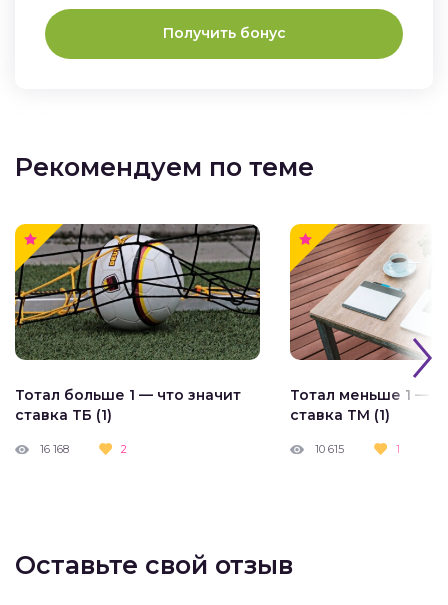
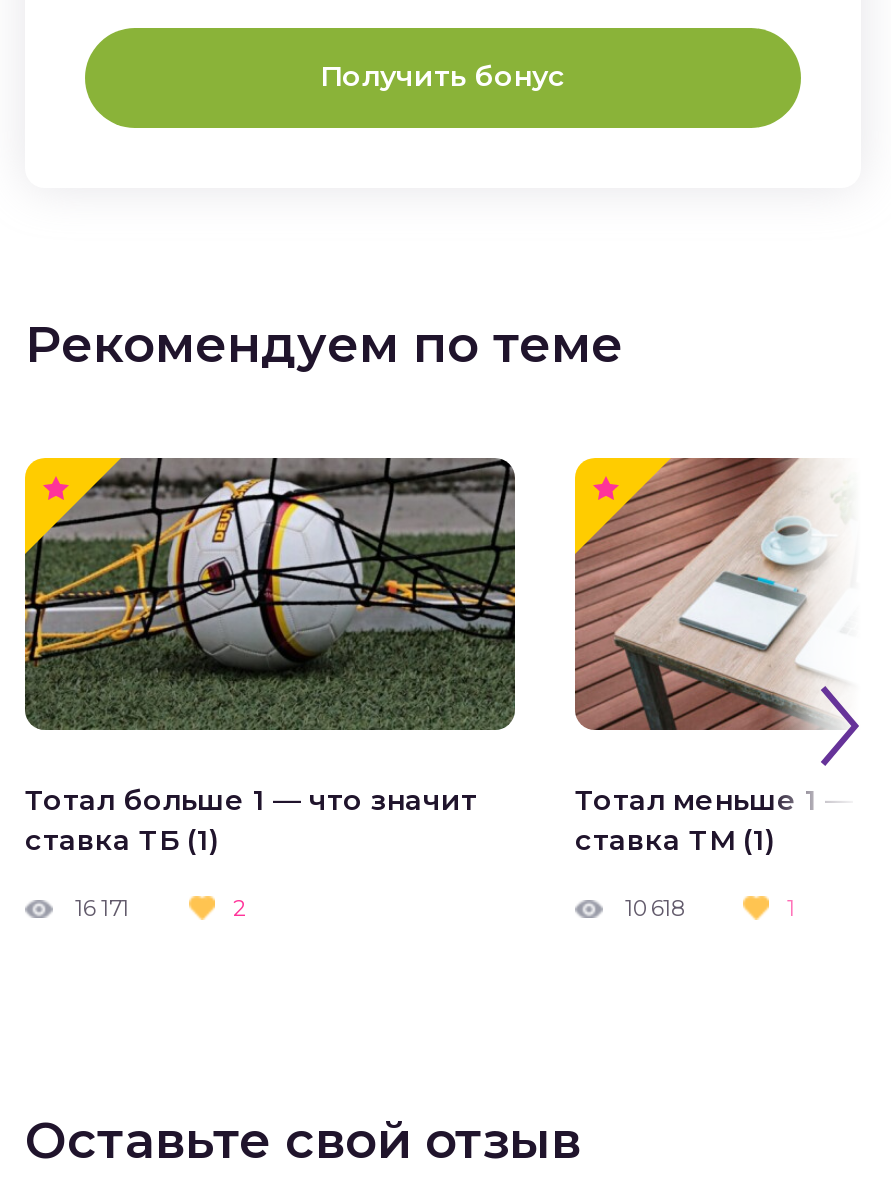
- 16 168
+ 16 171

- 10 615
+ 10 618
